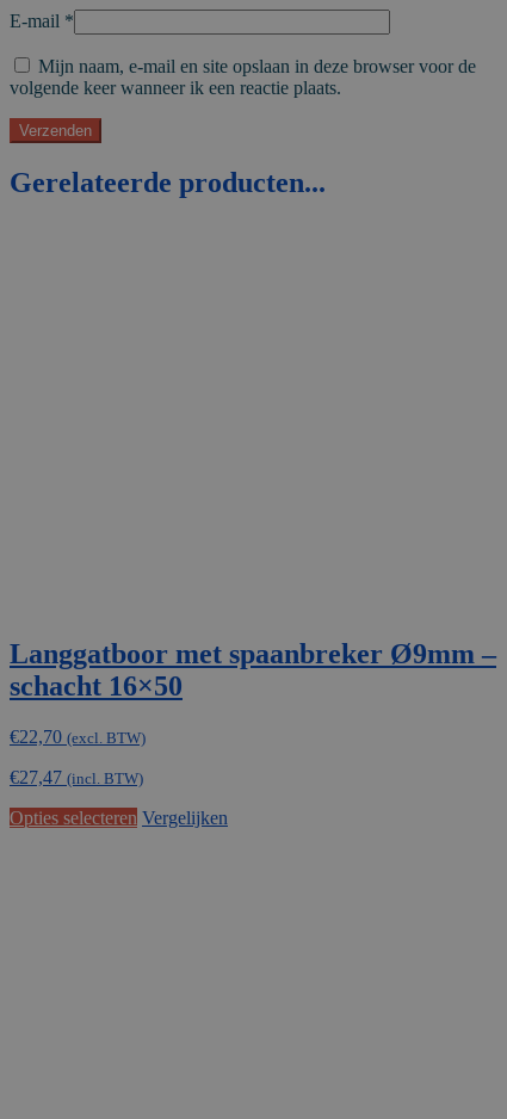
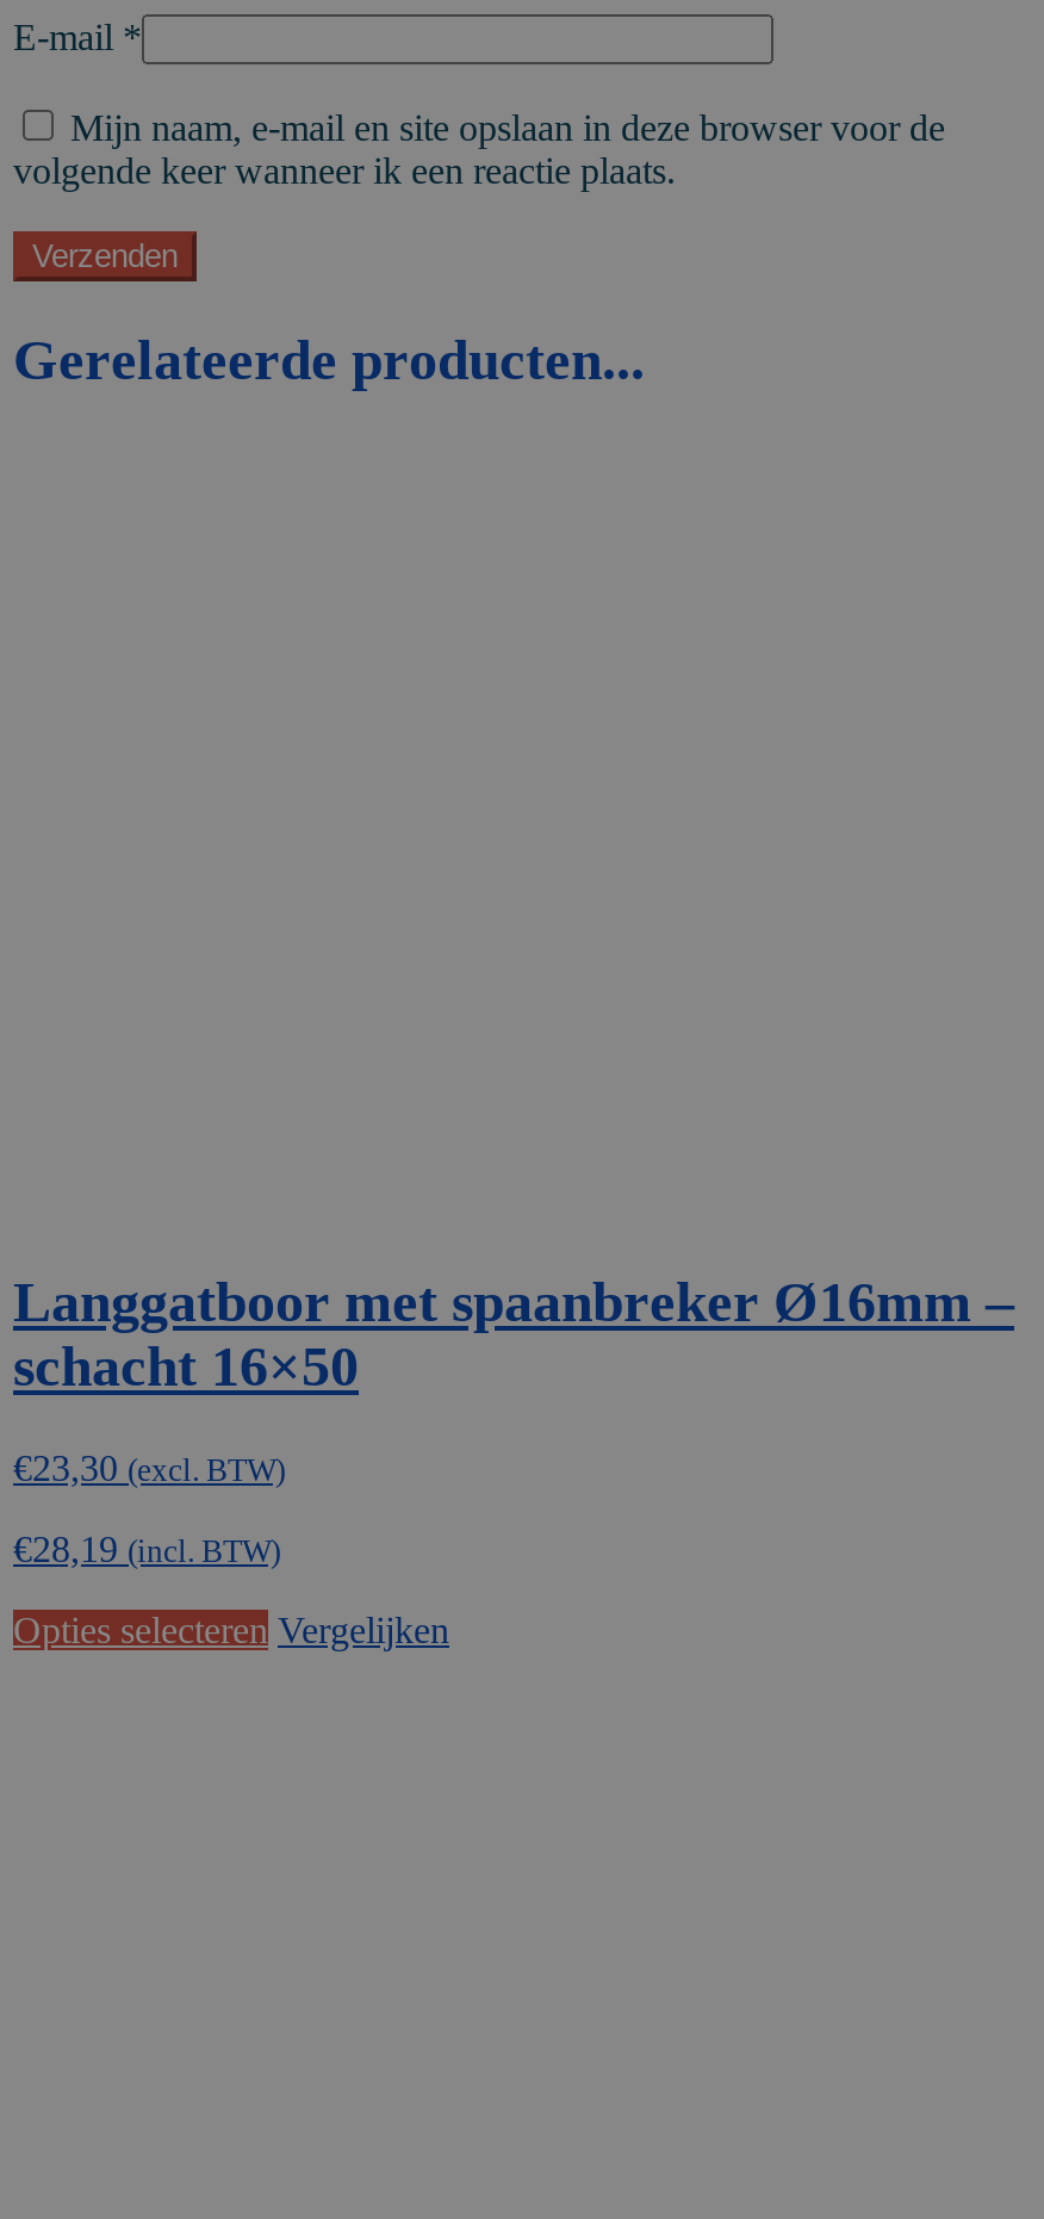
- Langgatboor met spaanbreker Ø9mm –
+ Langgatboor met spaanbreker Ø16mm –

- €22,70 (excl. BTW)
+ €23,30 (excl. BTW)

- €27,47 (incl. BTW)
+ €28,19 (incl. BTW)
